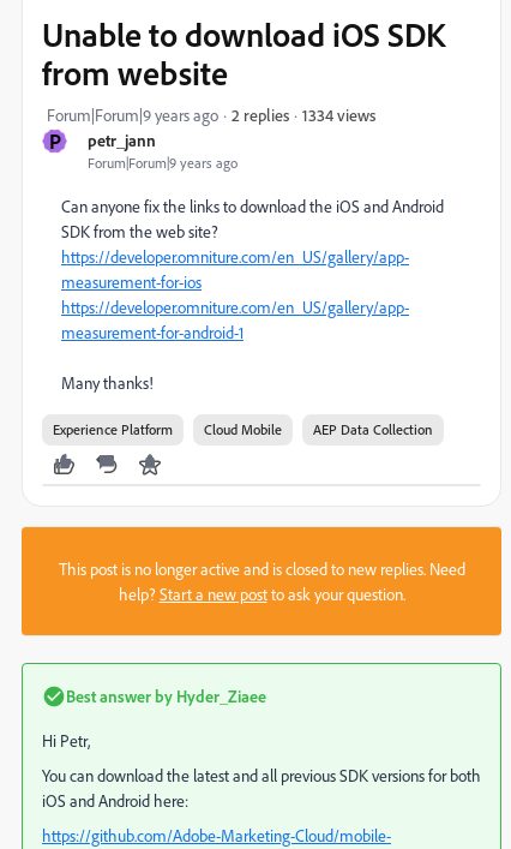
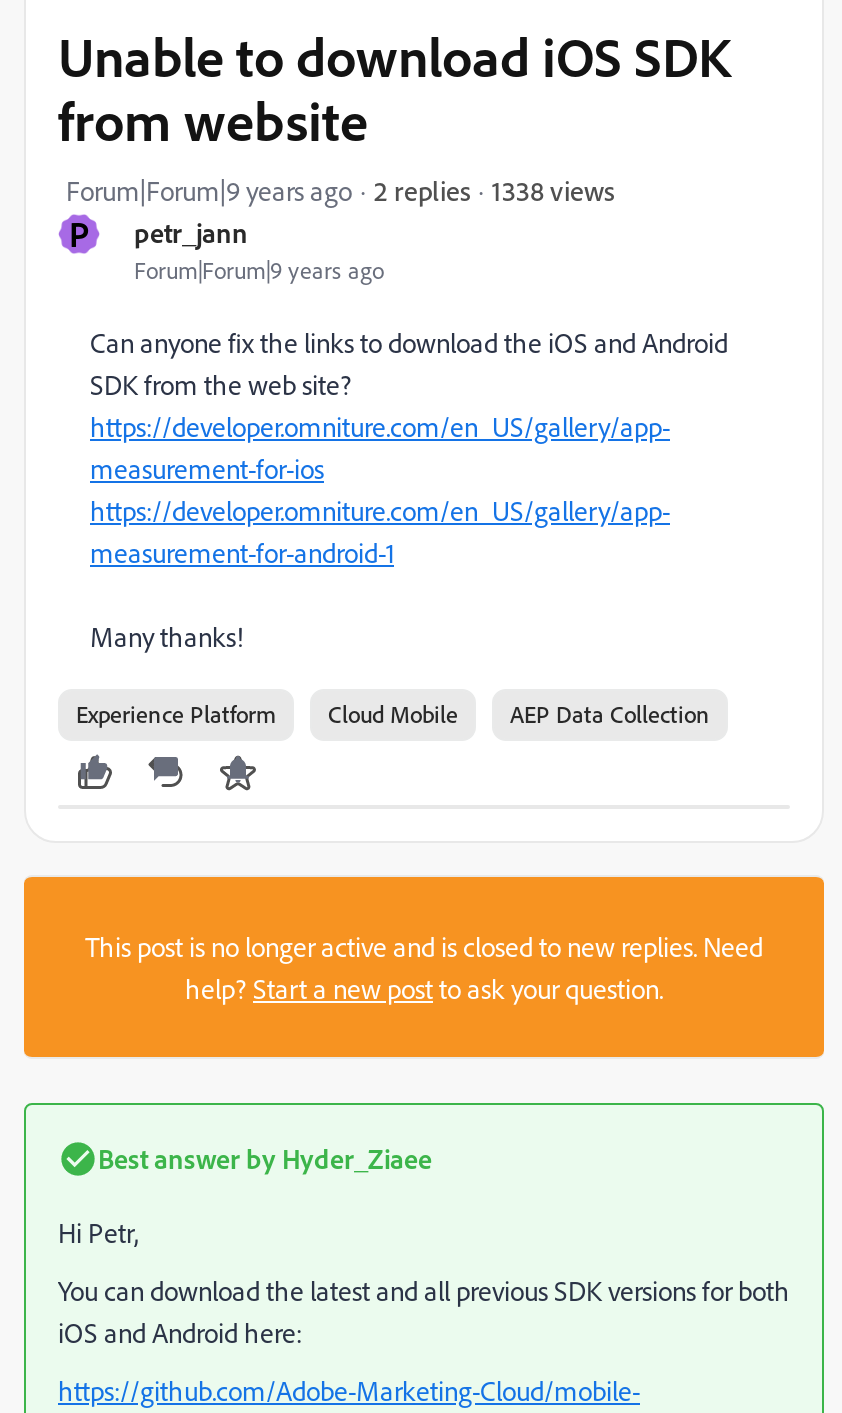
- 1334 views
+ 1338 views
